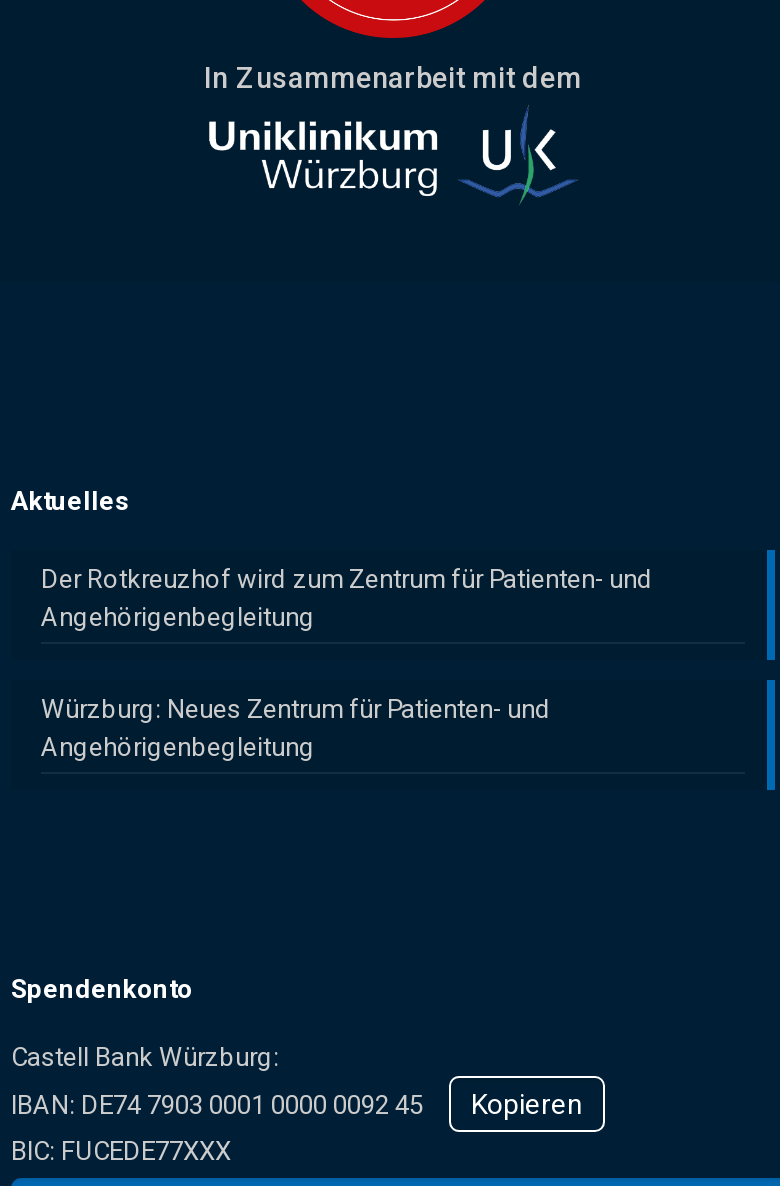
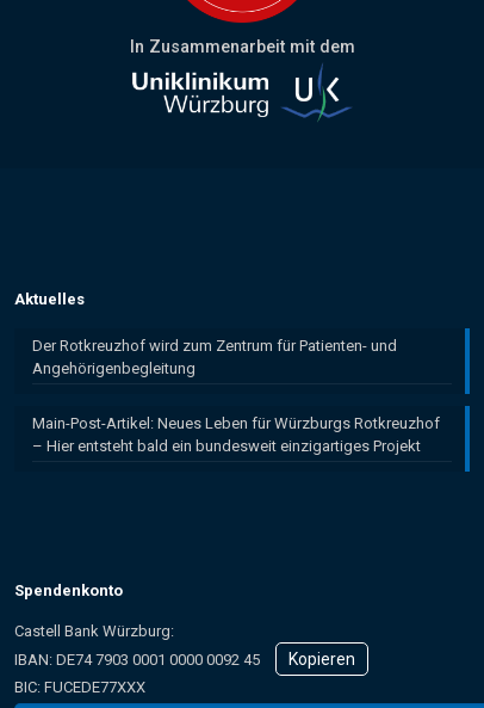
- Würzburg: Neues Zentrum für Patienten- und
- Angehörigenbegleitung
+ Main-Post-Artikel: Neues Leben für Würzburgs Rotkreuzhof
+ – Hier entsteht bald ein bundesweit einzigartiges Projekt
